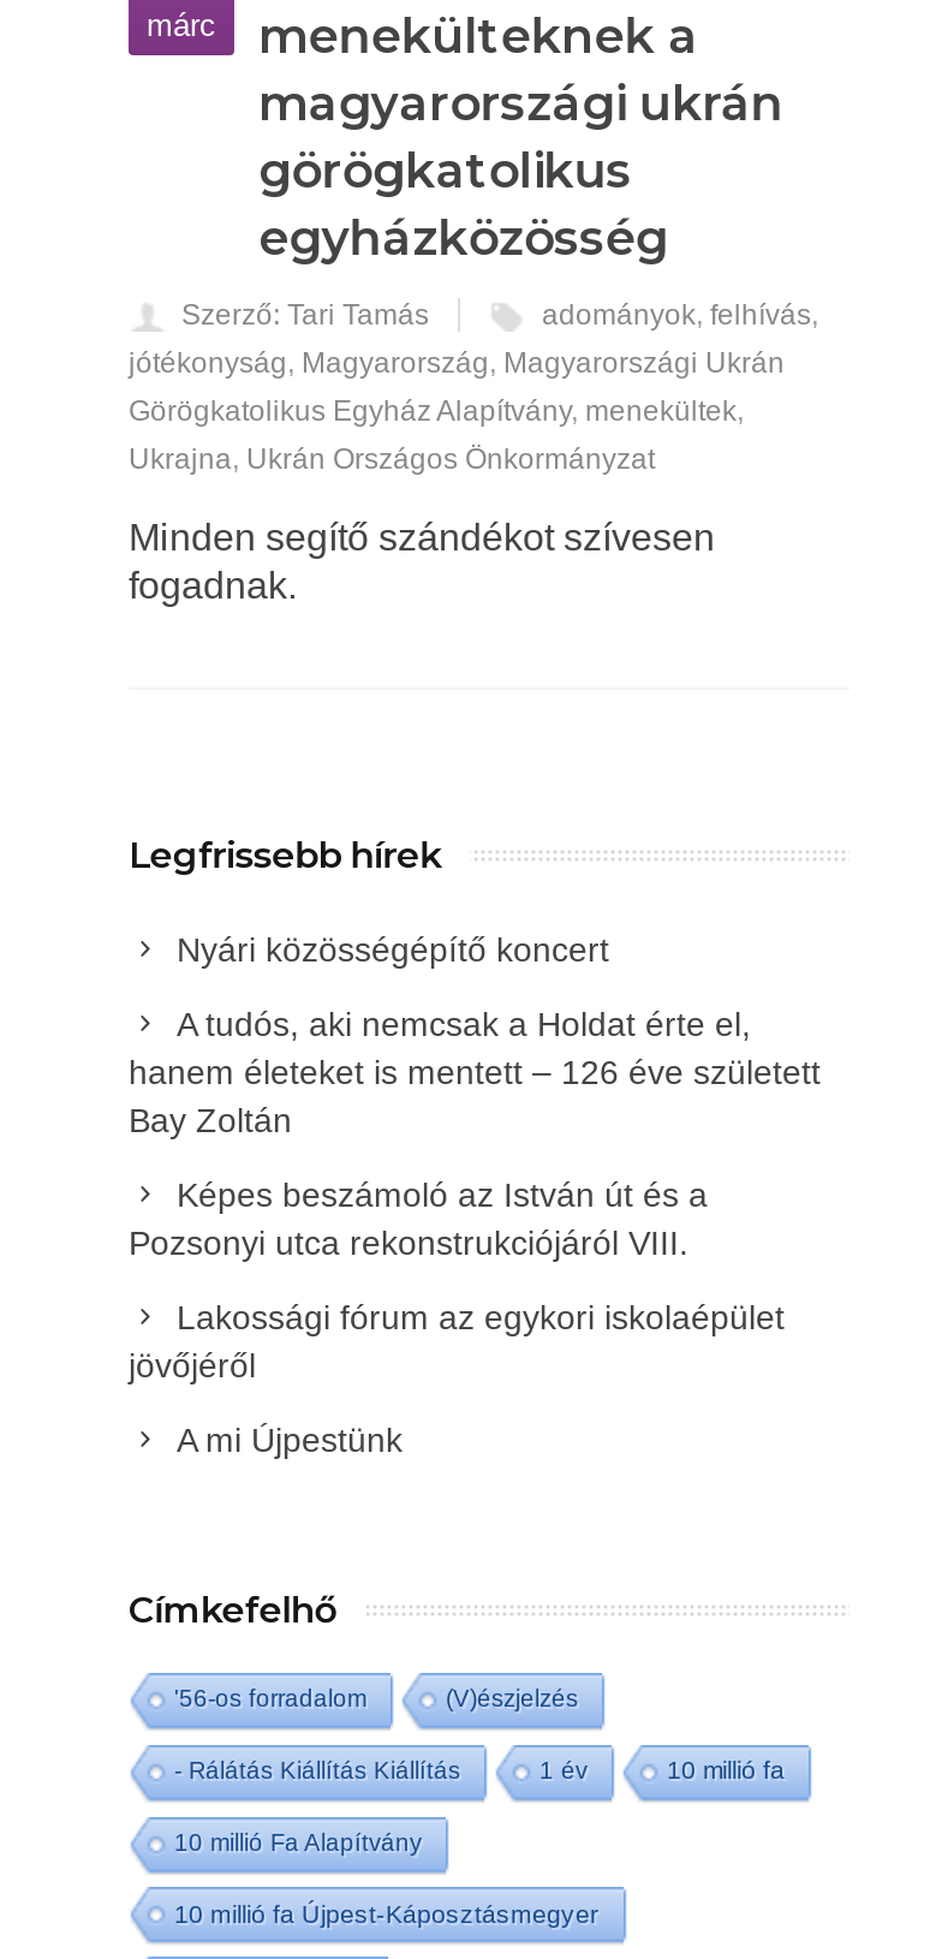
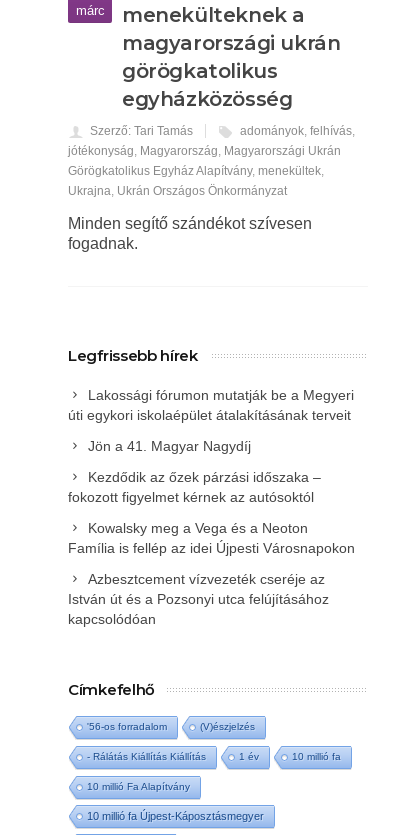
- Nyári közösségépítő koncert
+ Lakossági fórumon mutatják be a Megyeri
+ úti egykori iskolaépület átalakításának terveit

- A tudós, aki nemcsak a Holdat érte el,
- hanem életeket is mentett – 126 éve született
- Bay Zoltán
+ Jön a 41. Magyar Nagydíj

- Képes beszámoló az István út és a
- Pozsonyi utca rekonstrukciójáról VIII.
+ Kezdődik az őzek párzási időszaka –
+ fokozott figyelmet kérnek az autósoktól

- Lakossági fórum az egykori iskolaépület
- jövőjéről
+ Kowalsky meg a Vega és a Neoton
+ Família is fellép az idei Újpesti Városnapokon

- A mi Újpestünk
+ Azbesztcement vízvezeték cseréje az
+ István út és a Pozsonyi utca felújításához
+ kapcsolódóan
